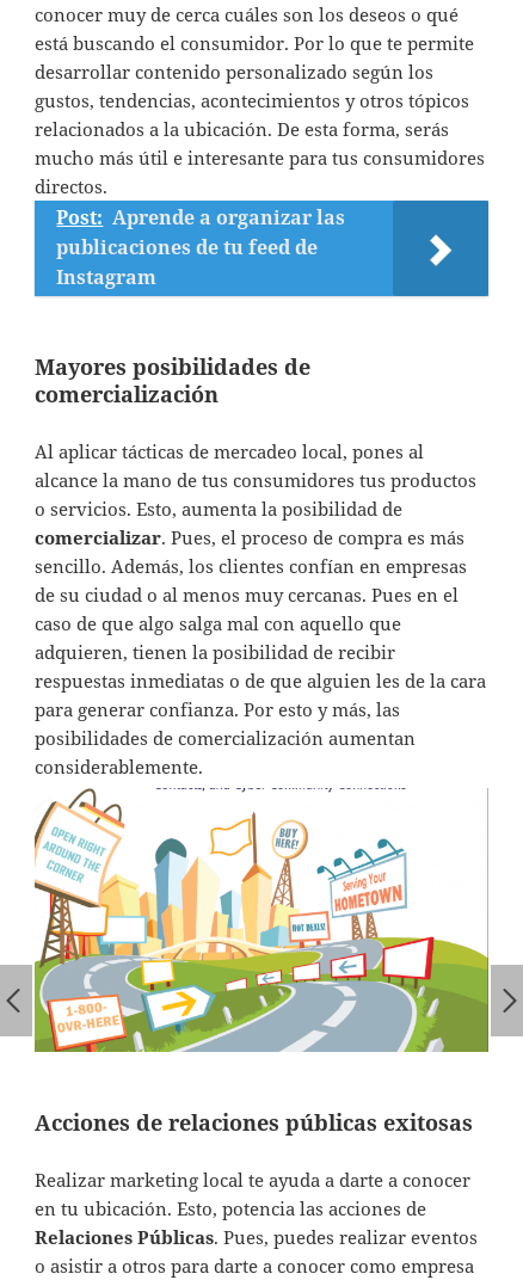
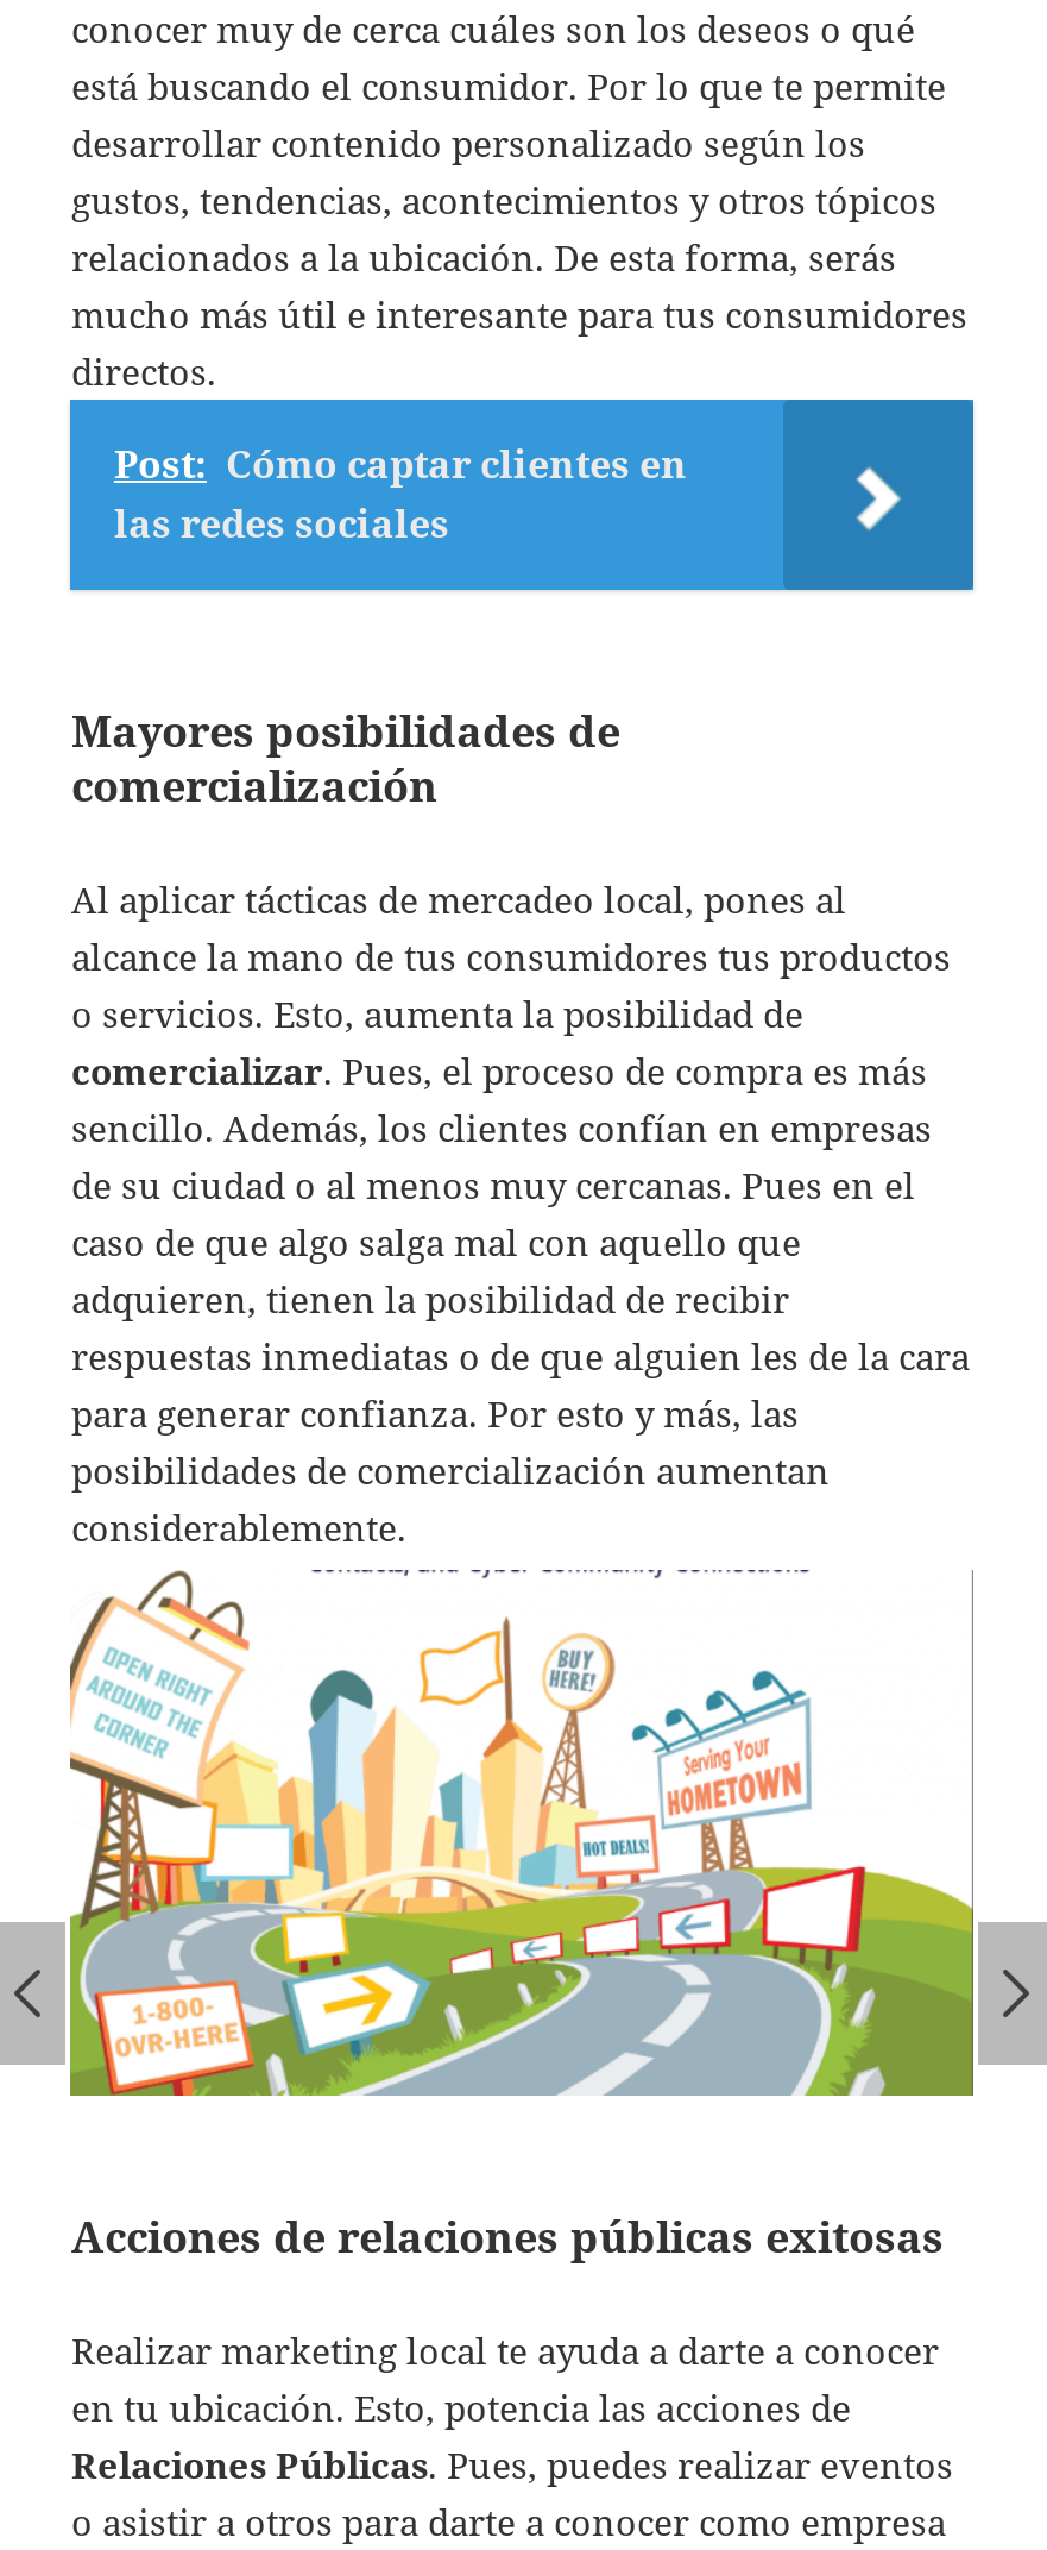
- Post: Aprende a organizar las
- publicaciones de tu feed de
- Instagram
+ Post: Cómo captar clientes en
+ las redes sociales
